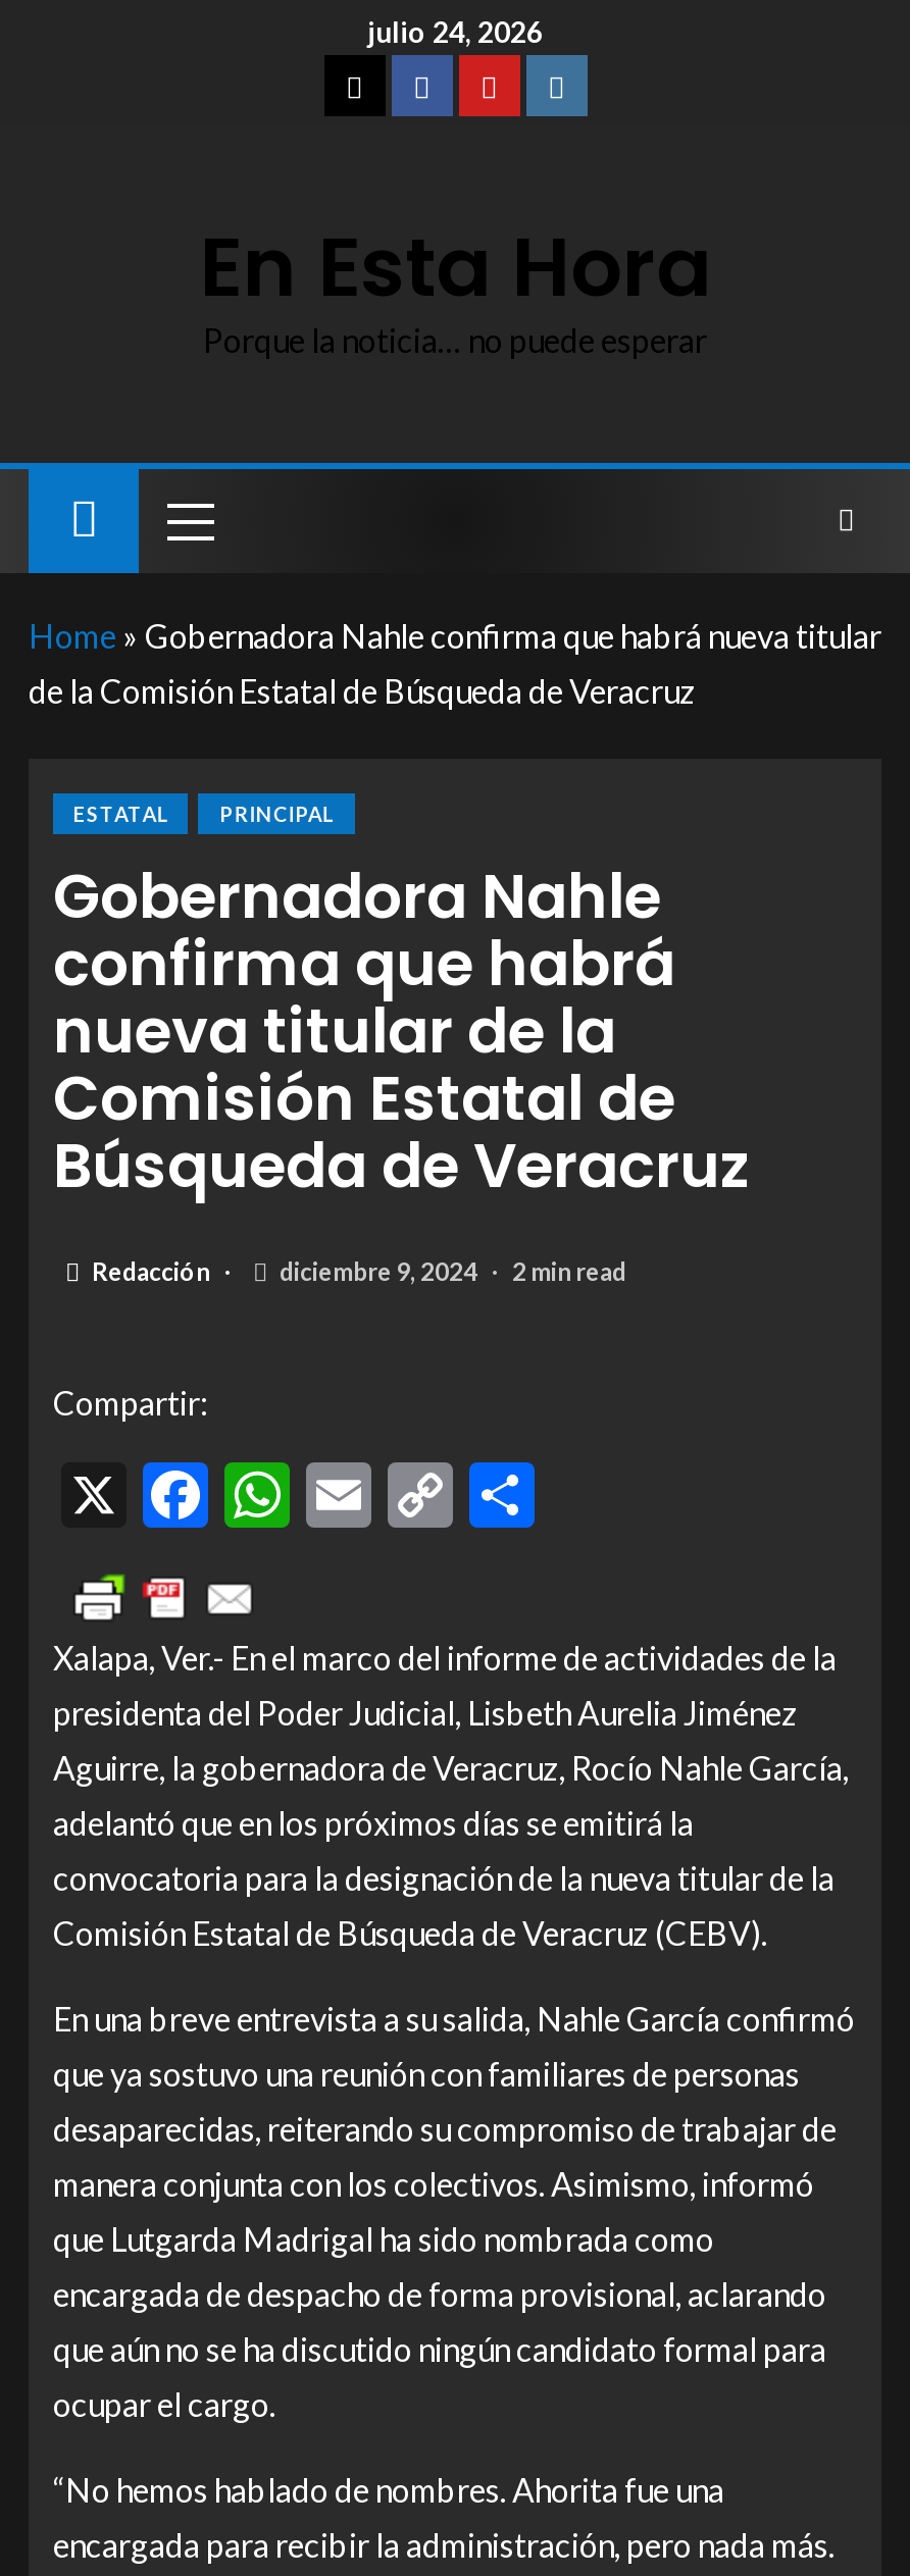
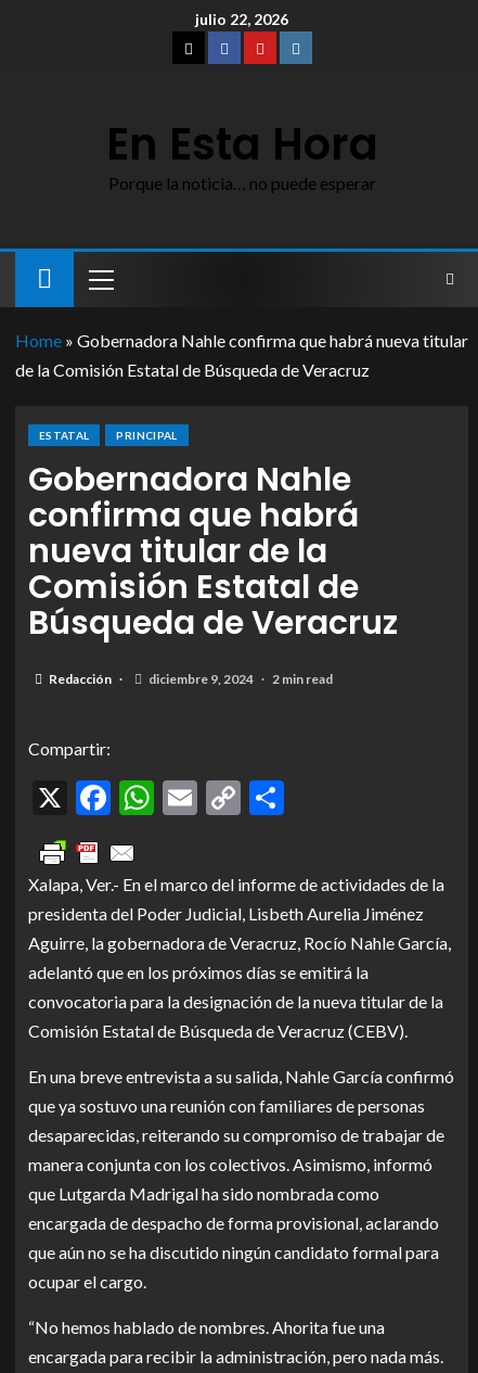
- julio 24, 2026
+ julio 22, 2026
